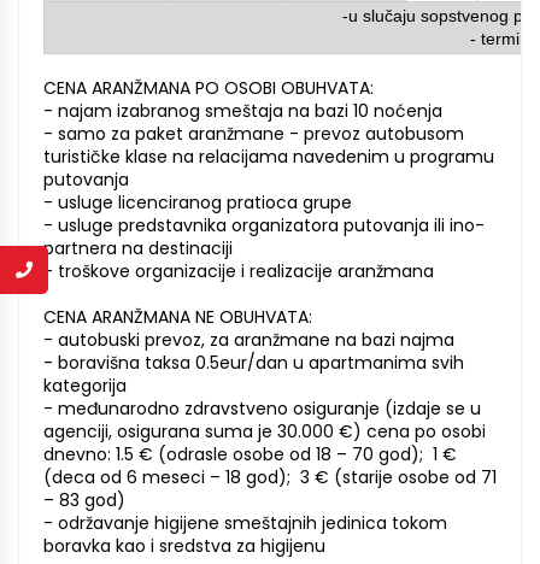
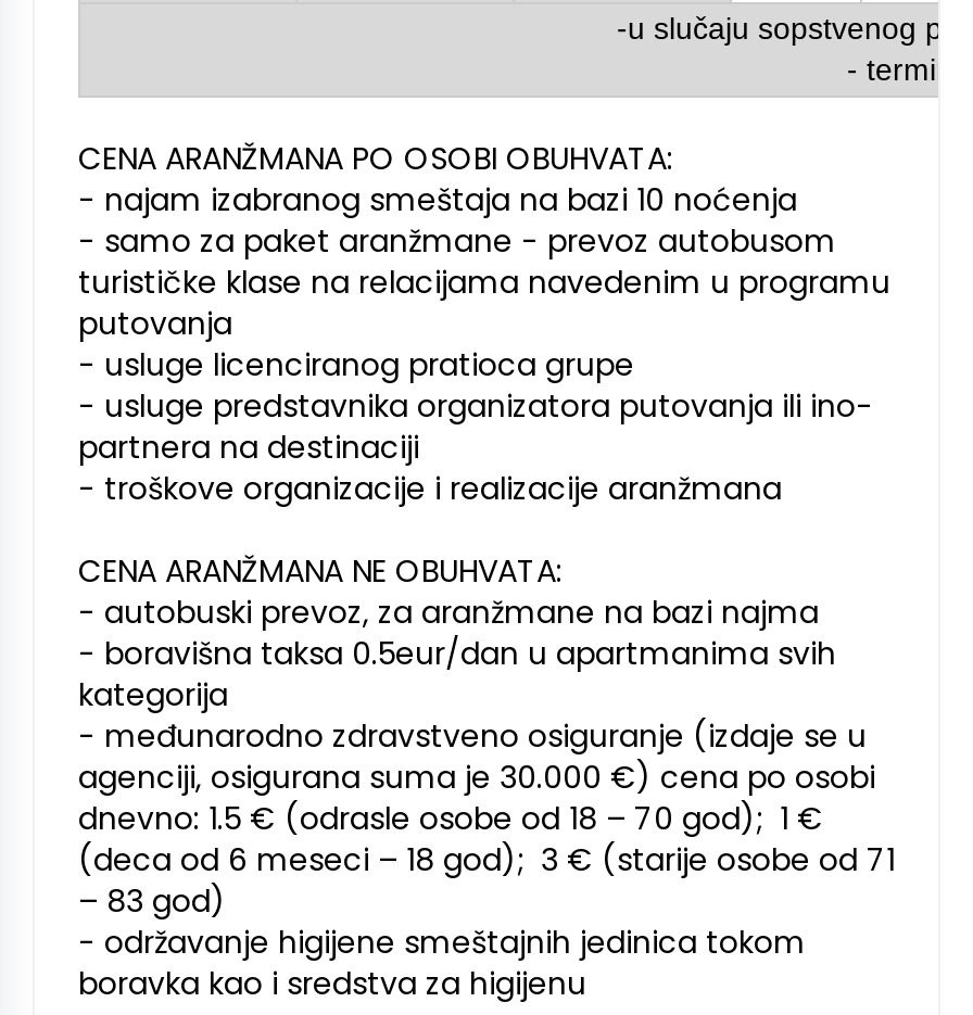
- [image]
